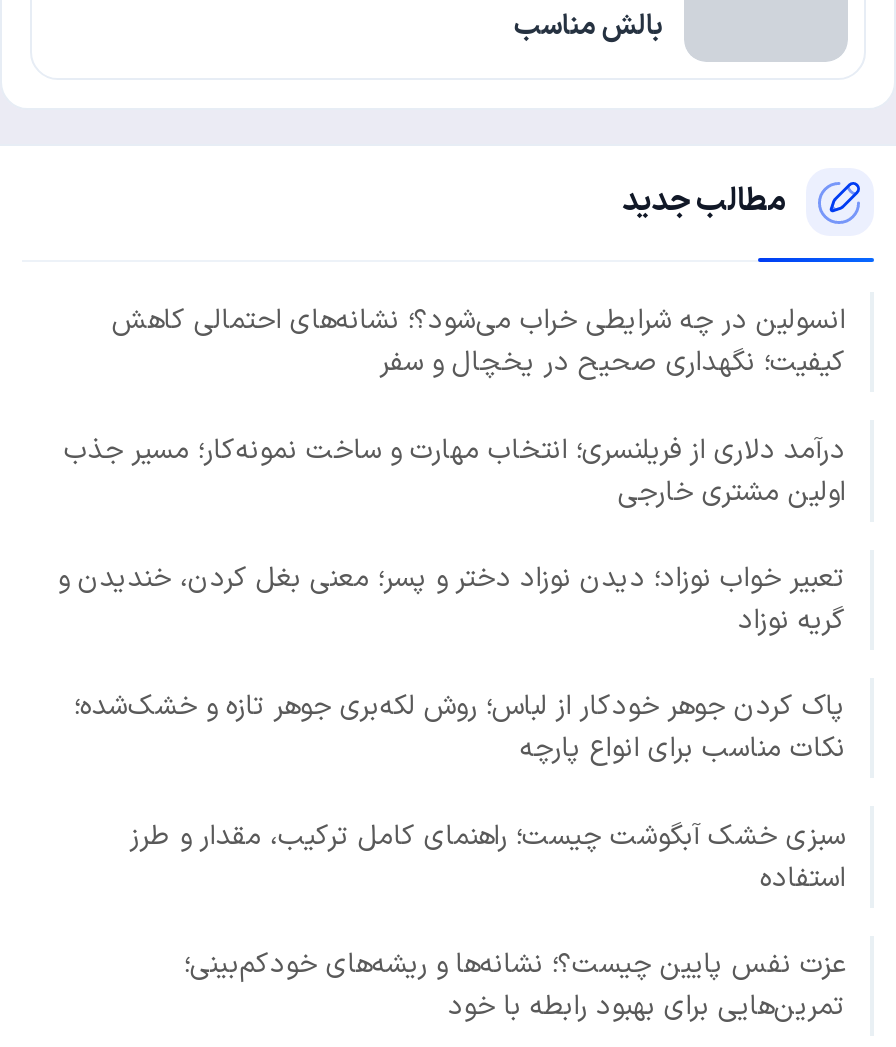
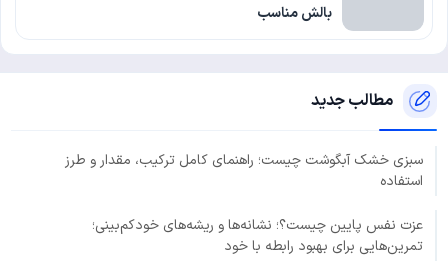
- انسولین در چه شرایطی خراب می‌شود؟؛ نشانه‌های احتمالی کاهش
- کیفیت؛ نگهداری صحیح در یخچال و سفر
- درآمد دلاری از فریلنسری؛ انتخاب مهارت و ساخت نمونه‌کار؛ مسیر جذب
- اولین مشتری خارجی
- تعبیر خواب نوزاد؛ دیدن نوزاد دختر و پسر؛ معنی بغل کردن، خندیدن و
- گریه نوزاد
- پاک کردن جوهر خودکار از لباس؛ روش لکه‌بری جوهر تازه و خشک‌شده؛
- نکات مناسب برای انواع پارچه
